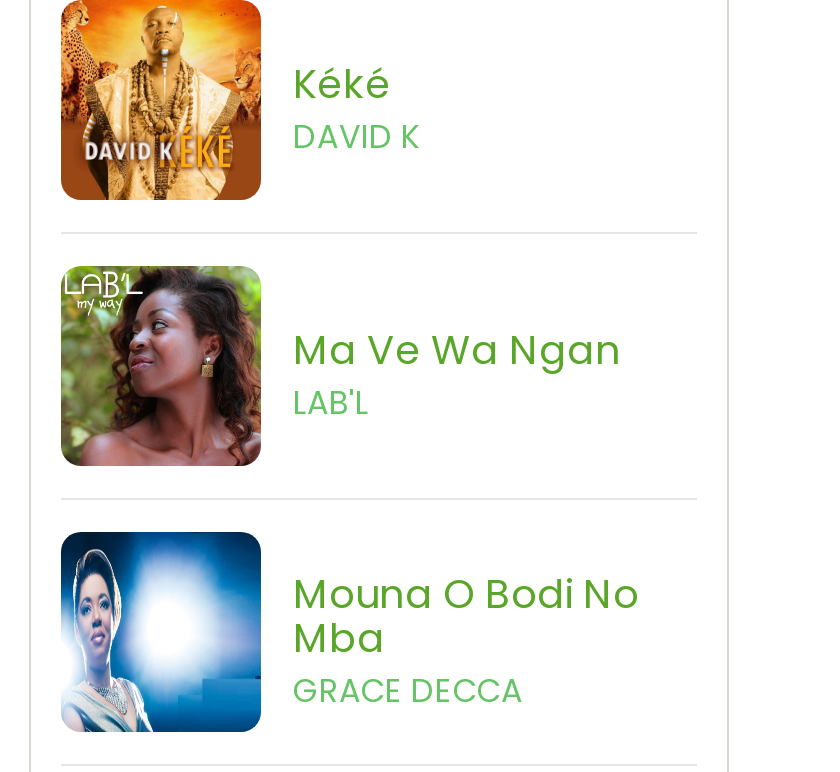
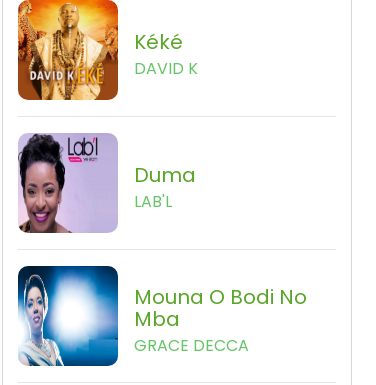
- [image]
- Ma Ve Wa Ngan
+ [image]
+ Duma
